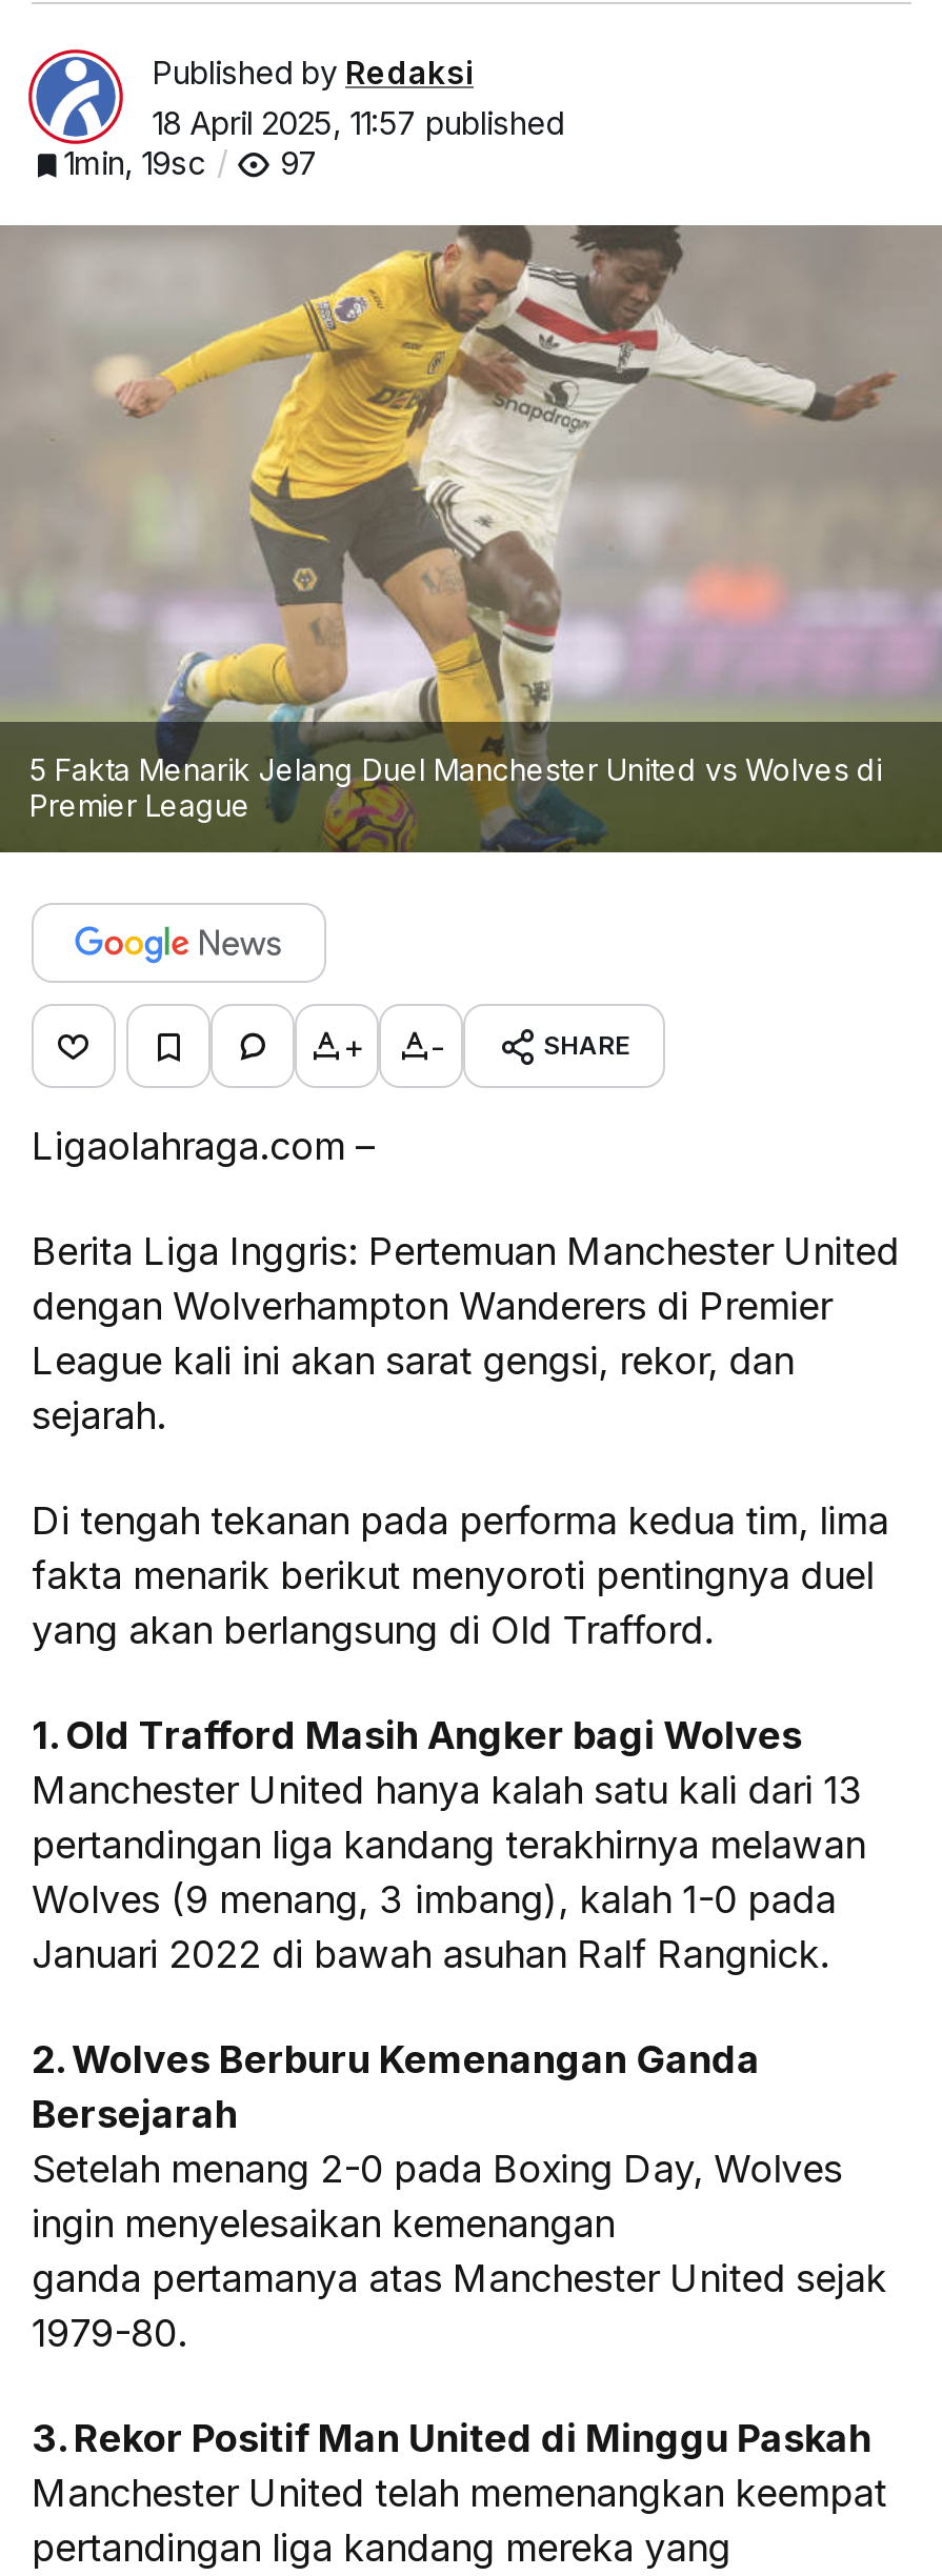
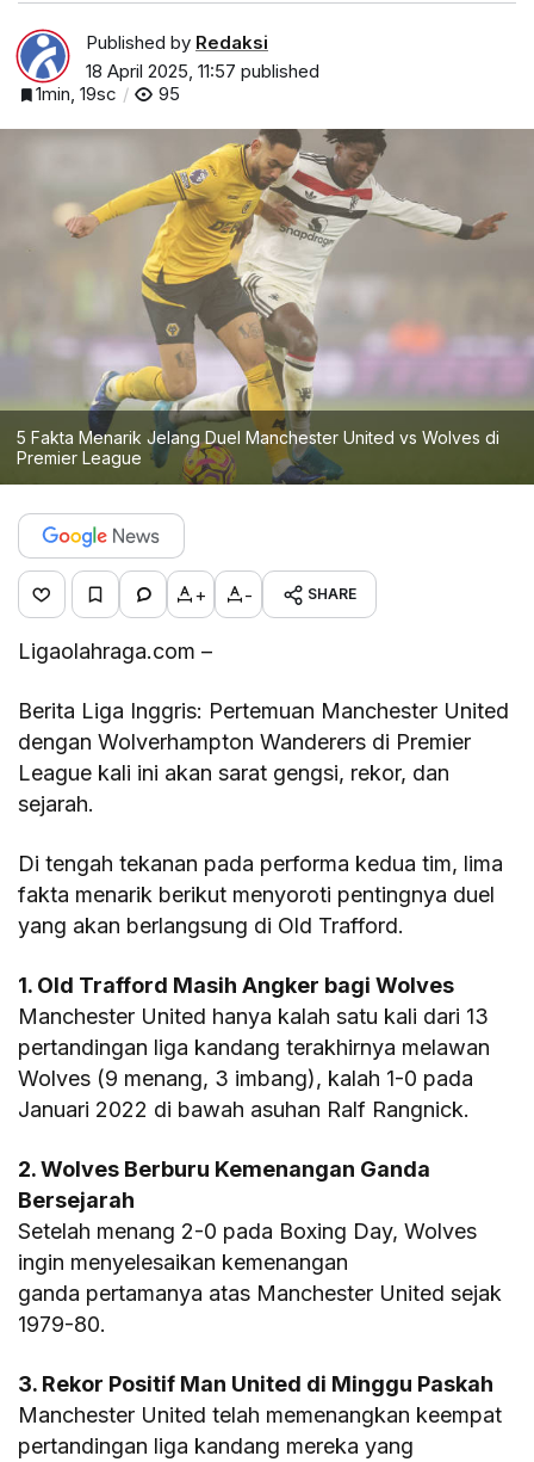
- 97
+ 95
